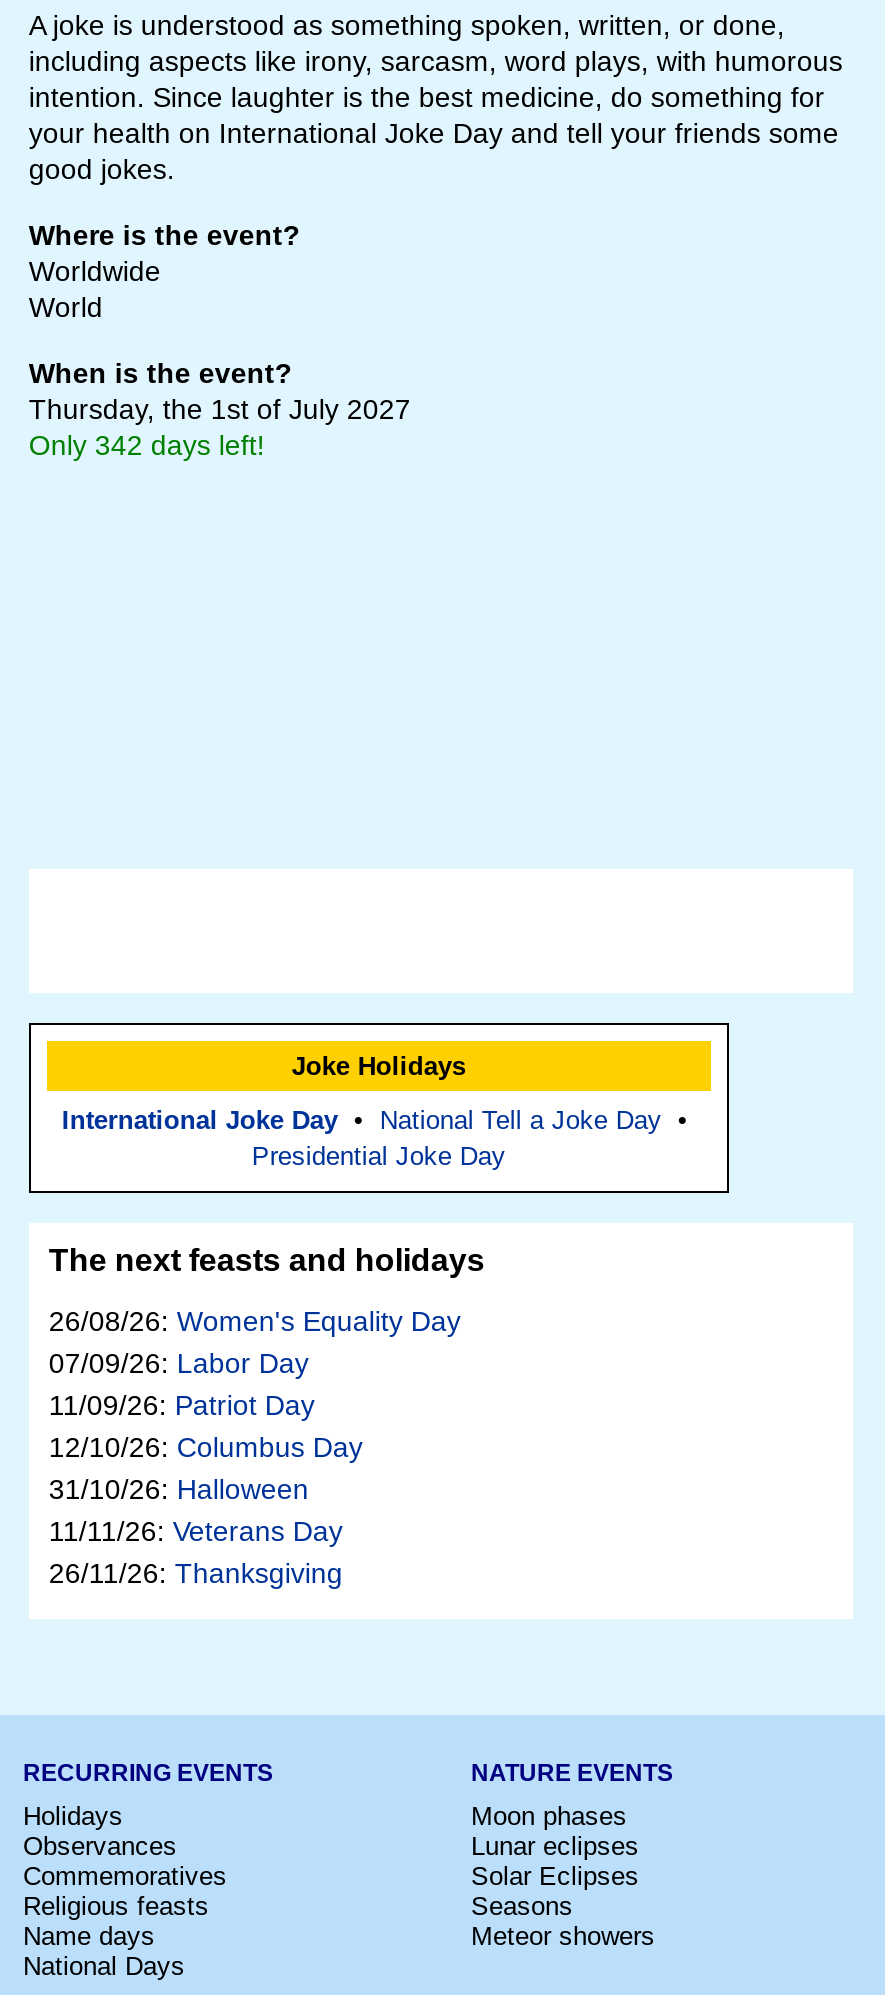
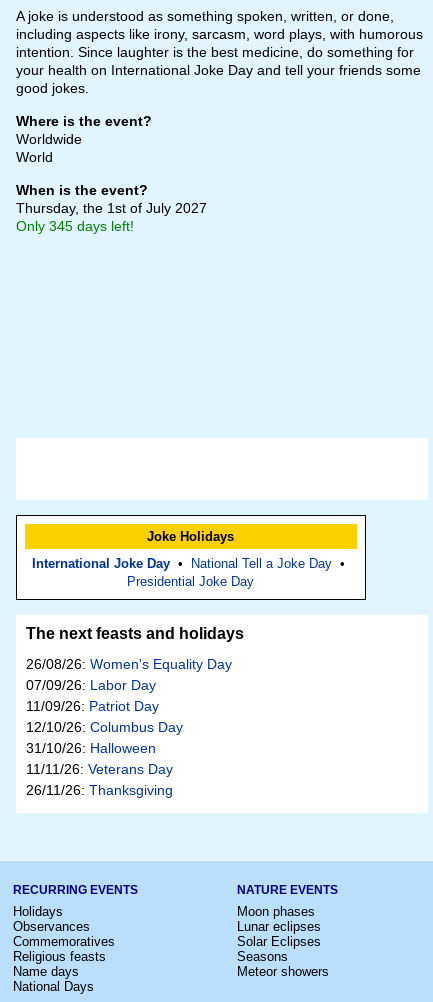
- Only 342 days left!
+ Only 345 days left!
